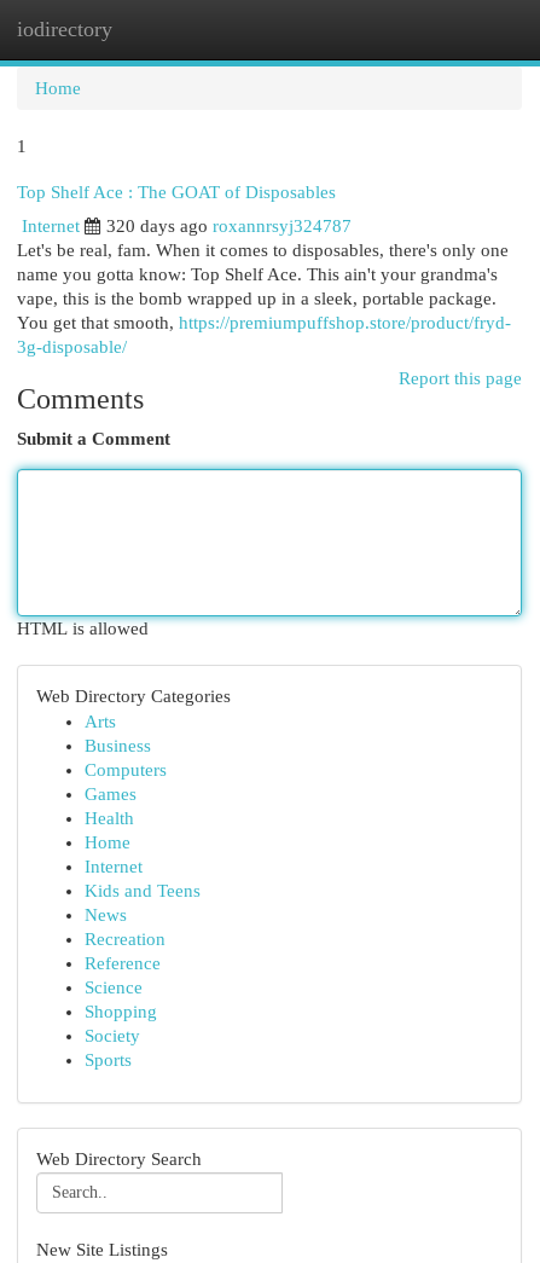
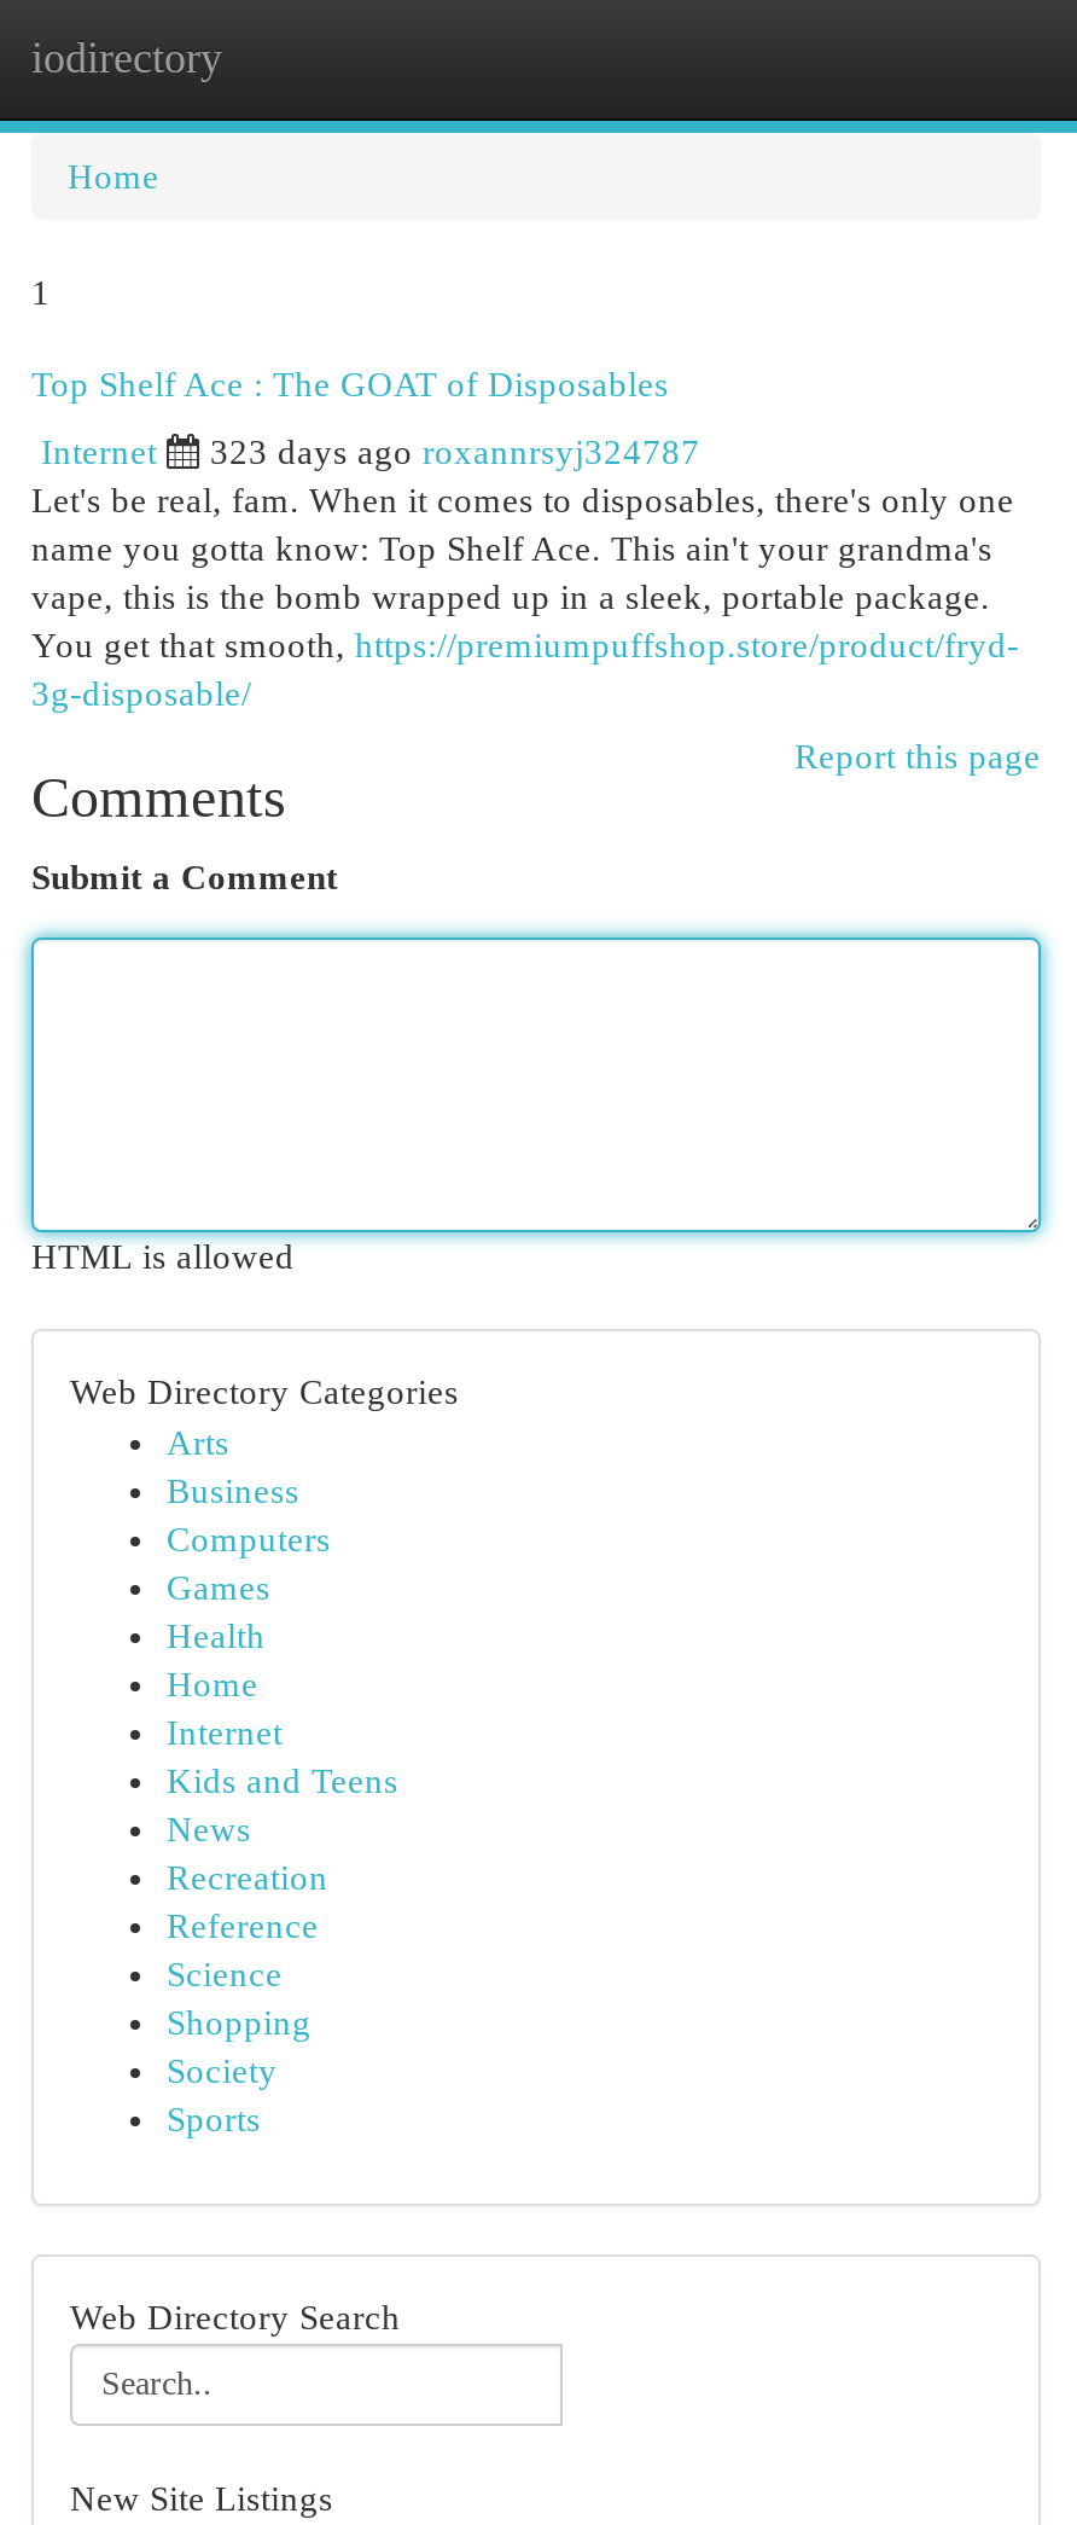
- 320 days ago roxannrsyj324787
+ 323 days ago roxannrsyj324787
